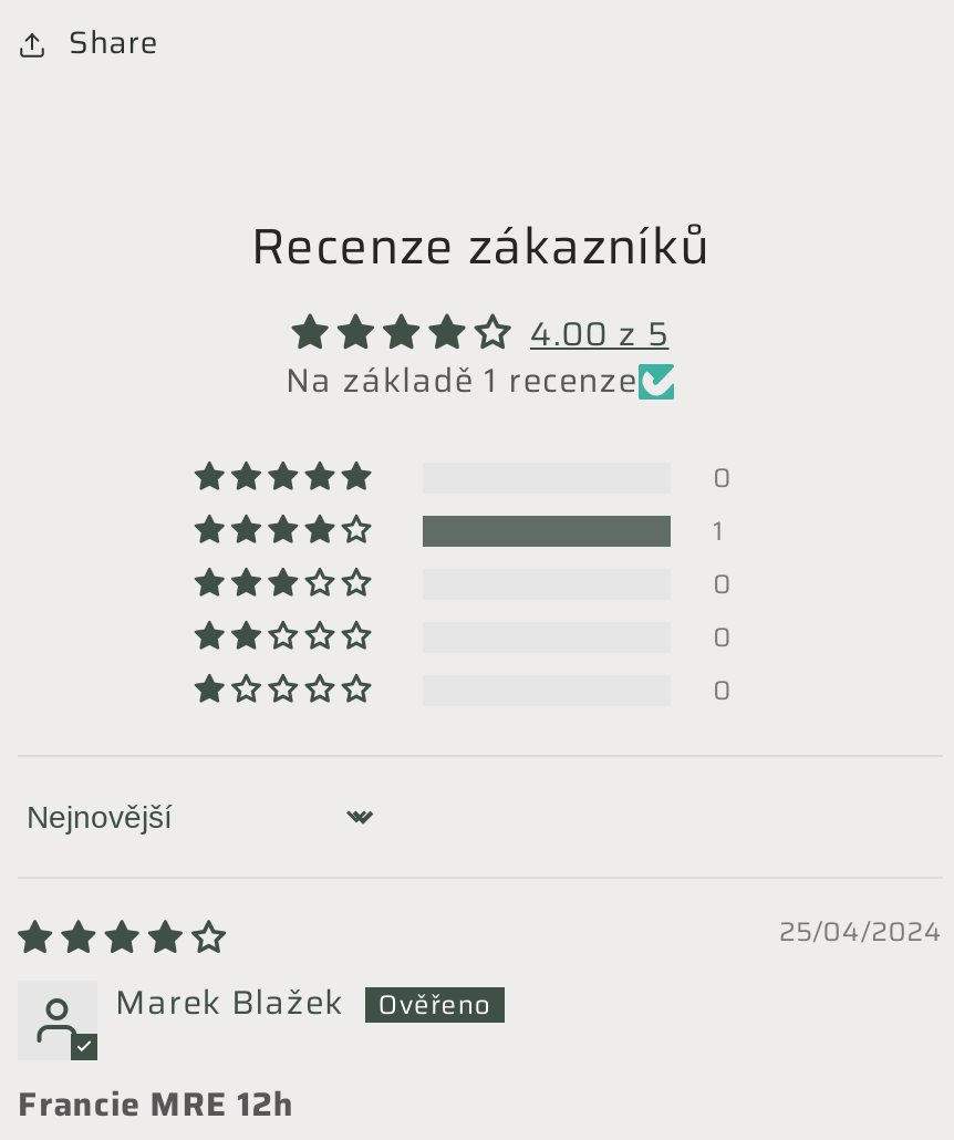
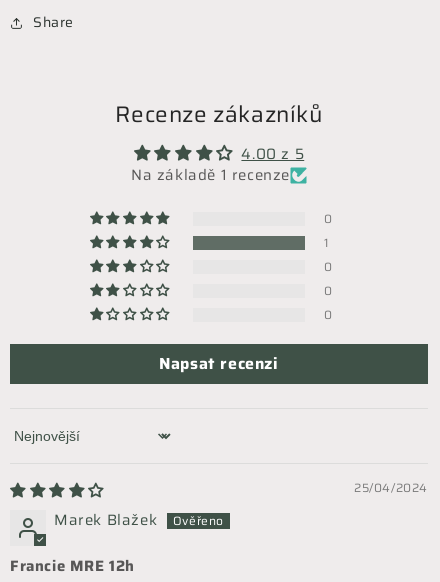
+ Napsat recenzi
